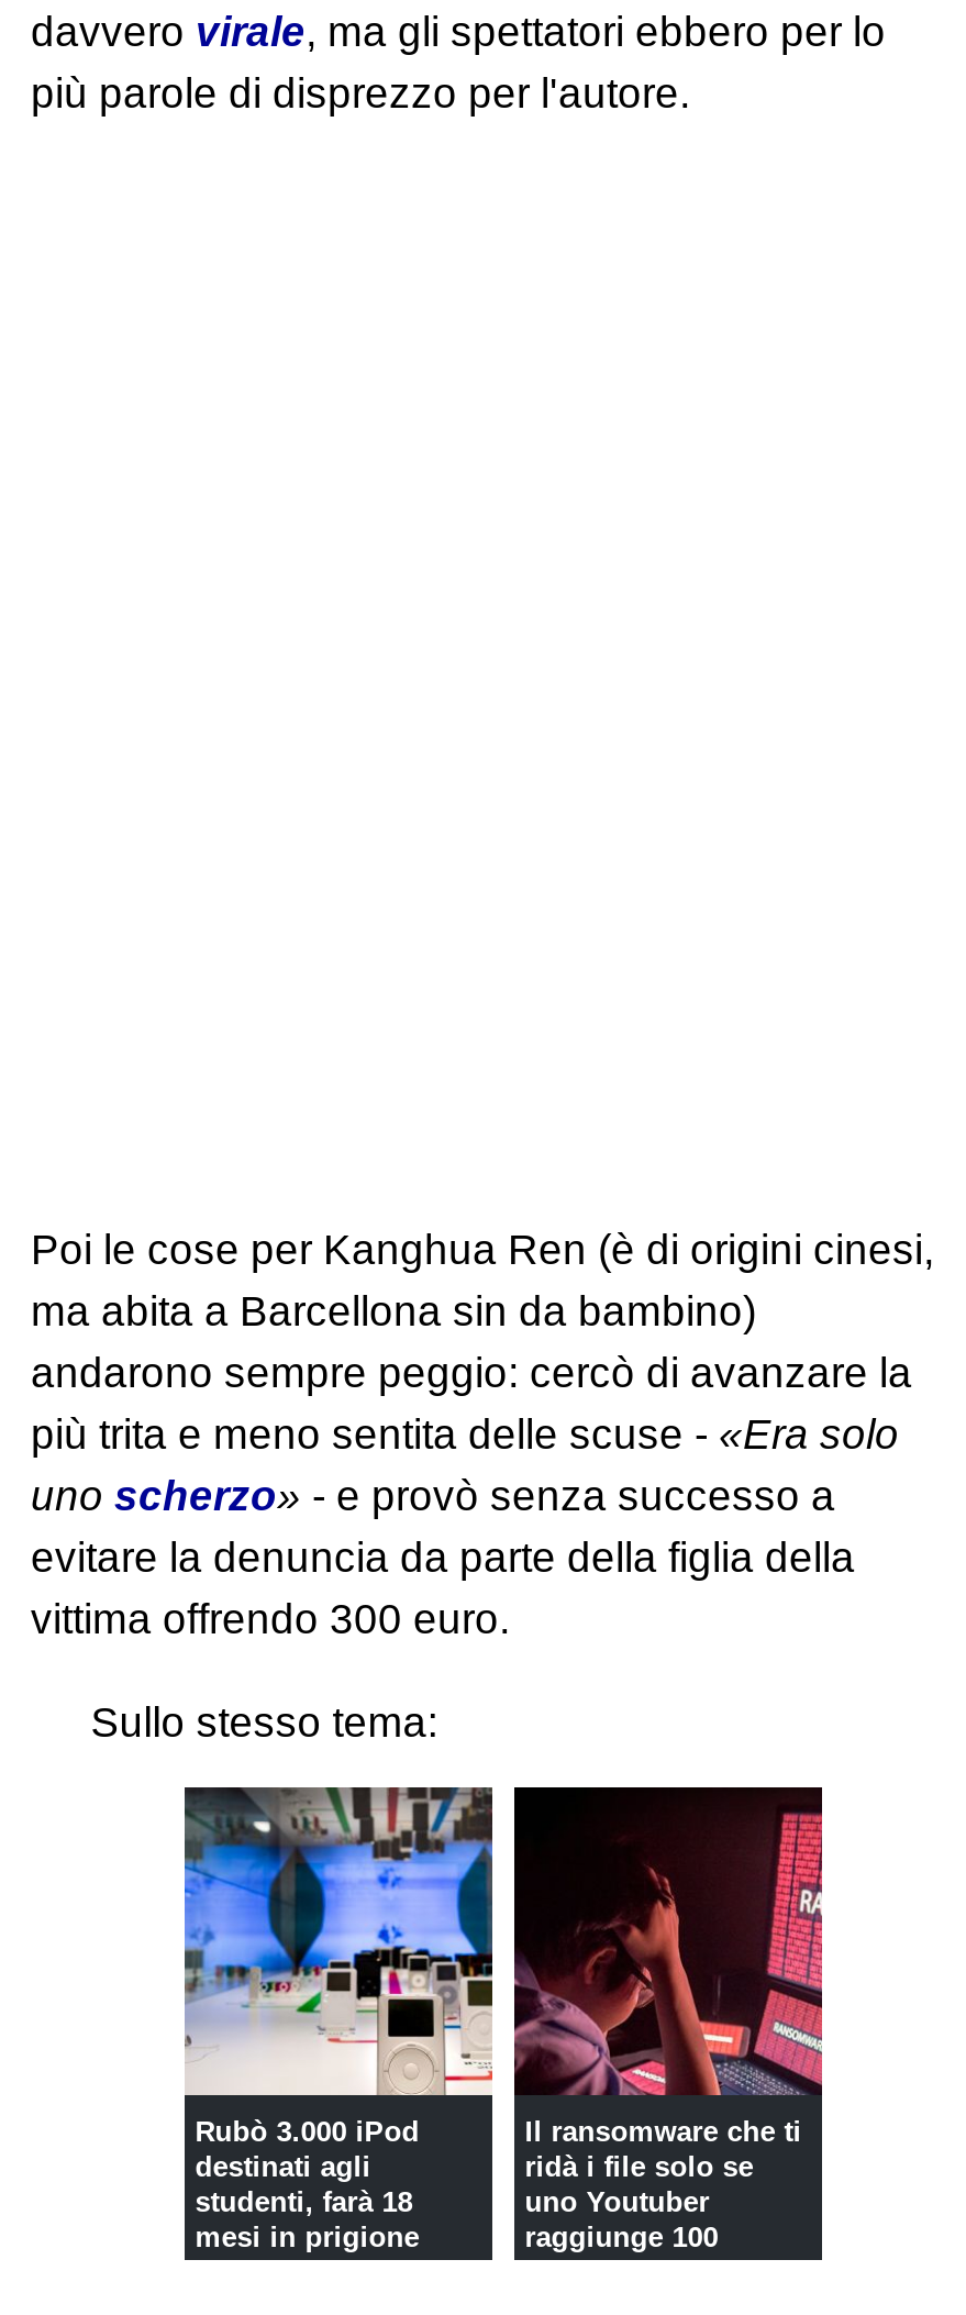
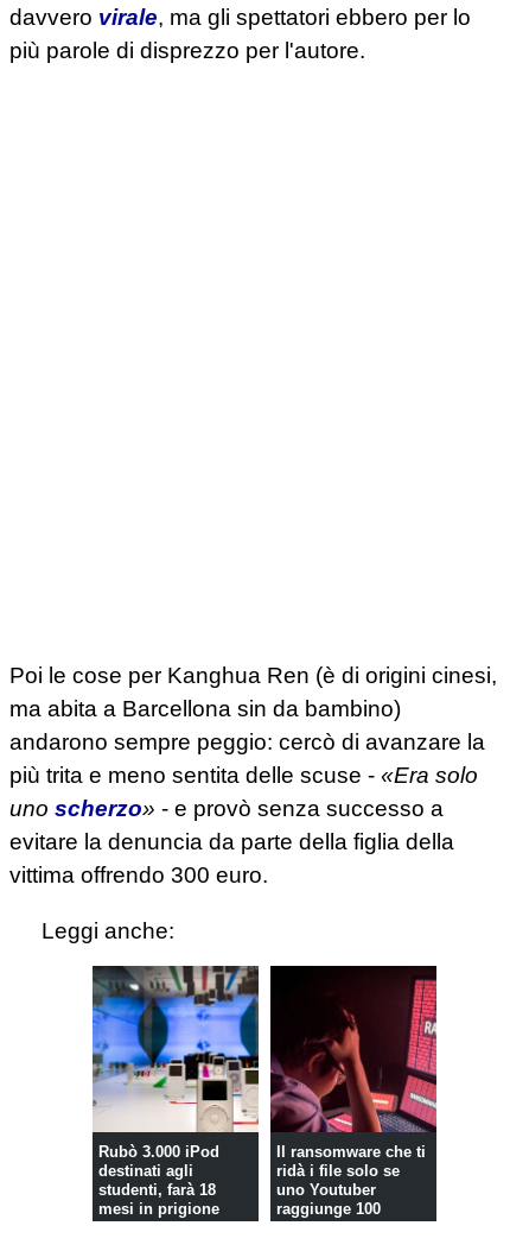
- Sullo stesso tema:
+ Leggi anche:
